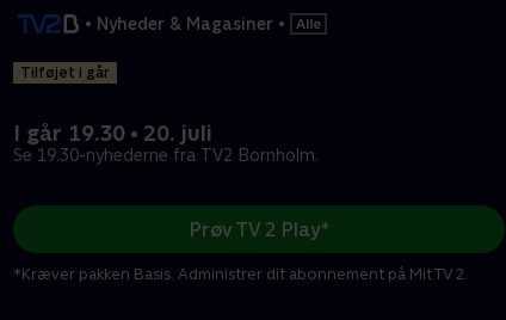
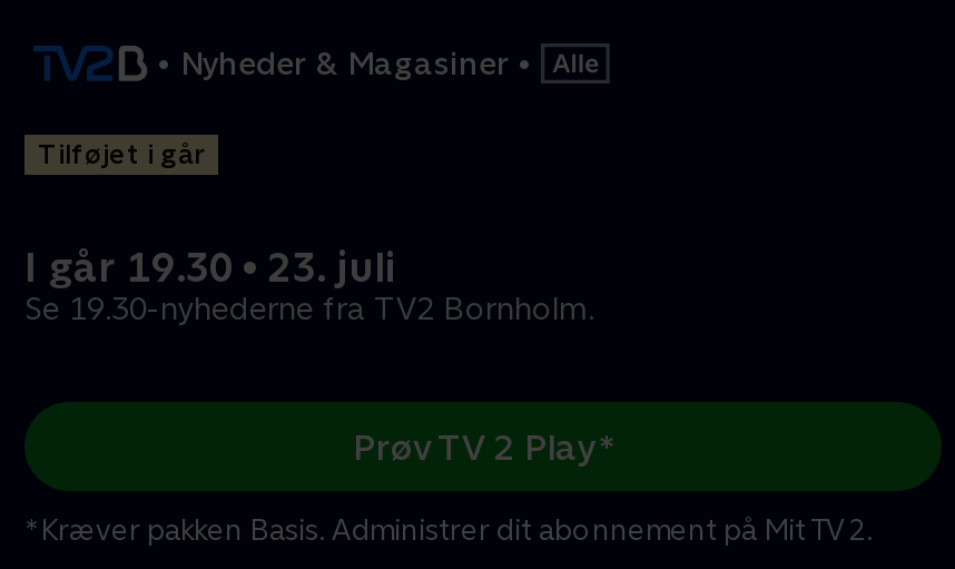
- I går 19.30 • 20. juli
+ I går 19.30 • 23. juli
